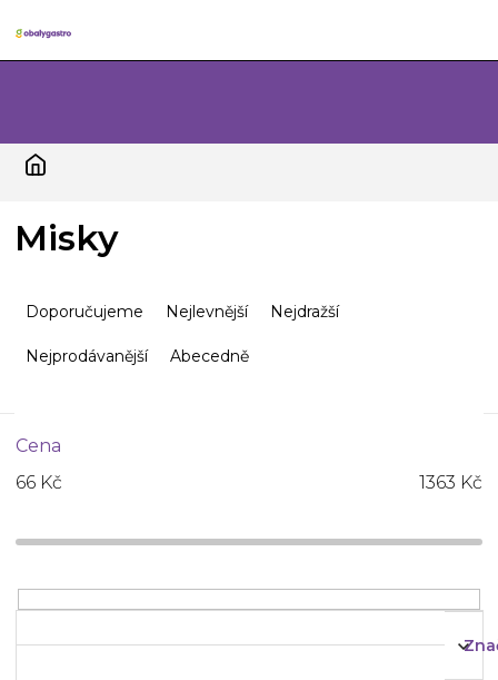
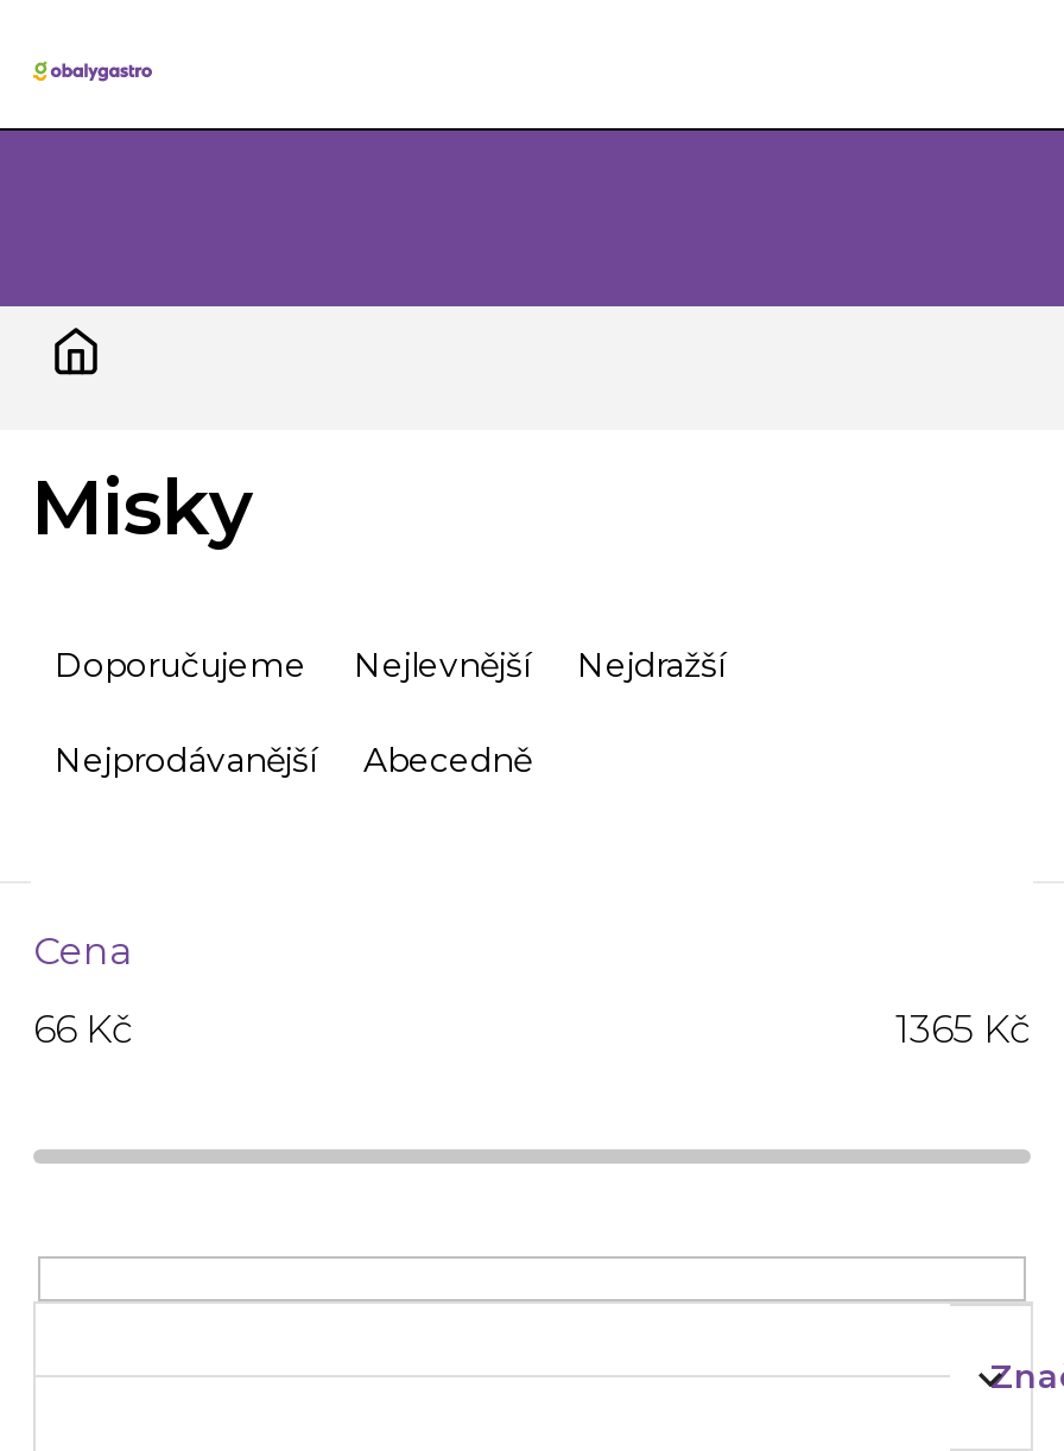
- 1363 Kč
+ 1365 Kč
